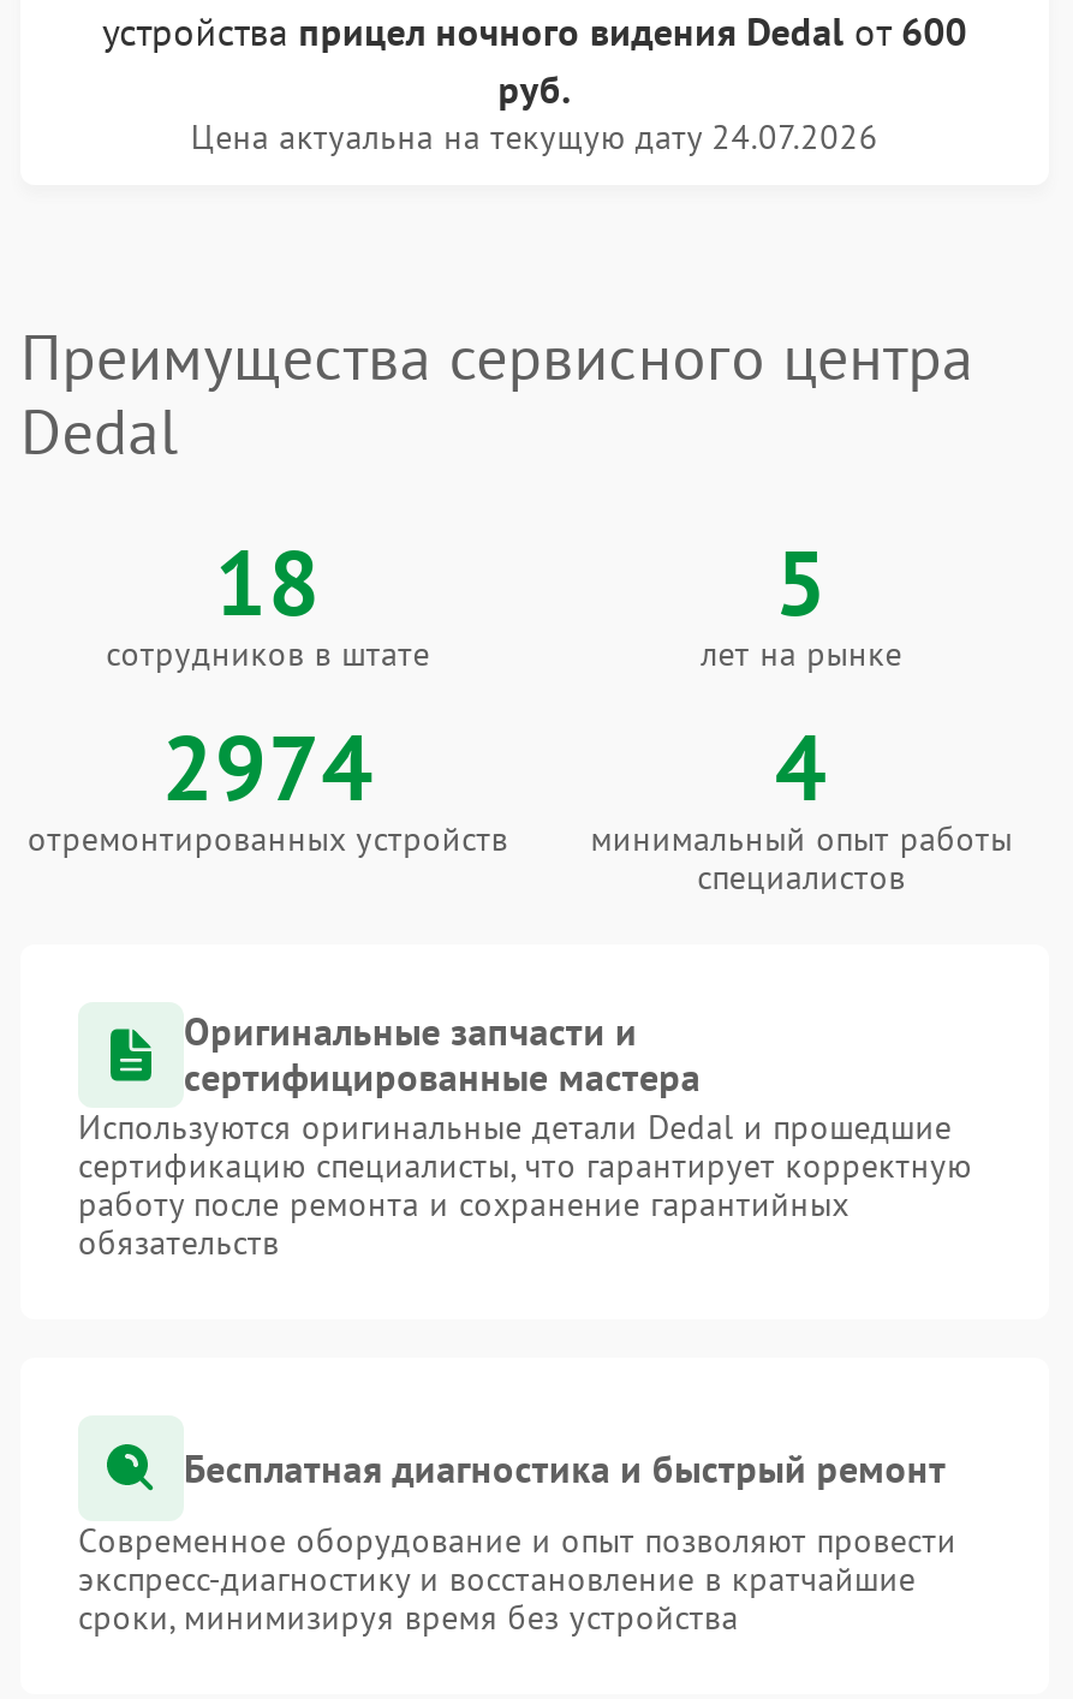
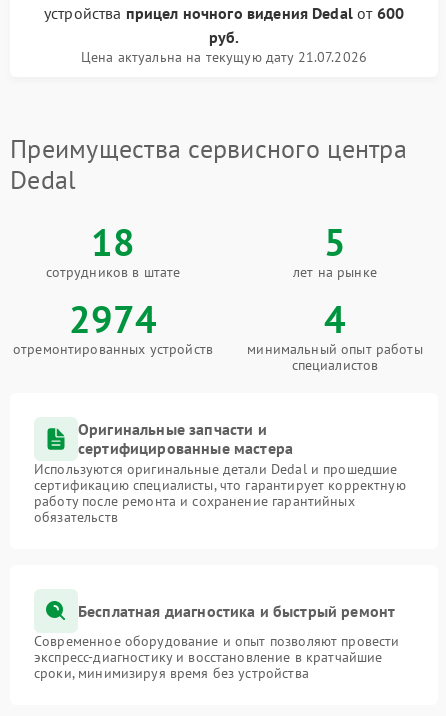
- Цена актуальна на текущую дату 24.07.2026
+ Цена актуальна на текущую дату 21.07.2026
